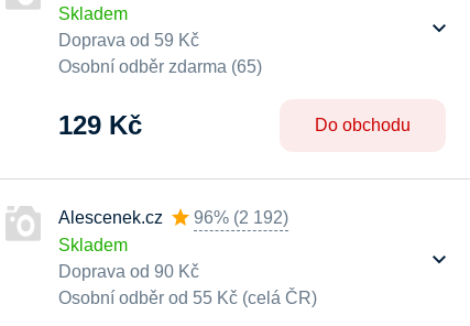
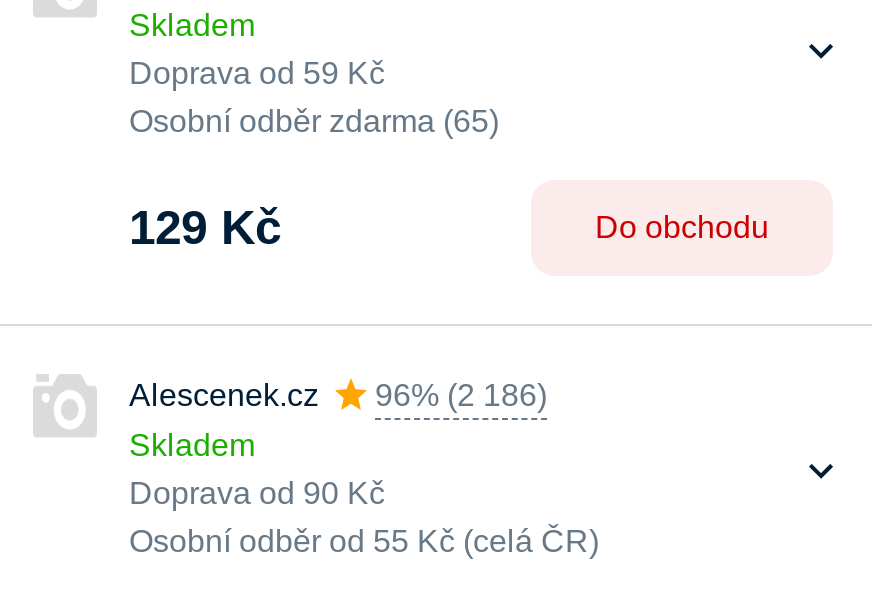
- Alescenek.cz 96% (2 192)
+ Alescenek.cz 96% (2 186)
